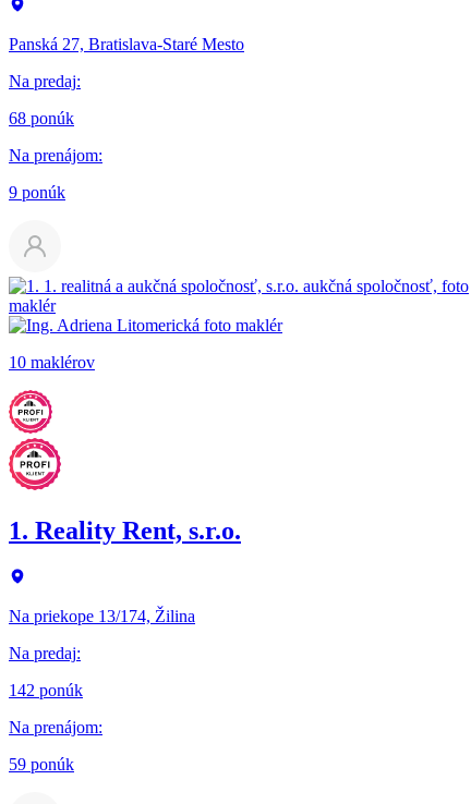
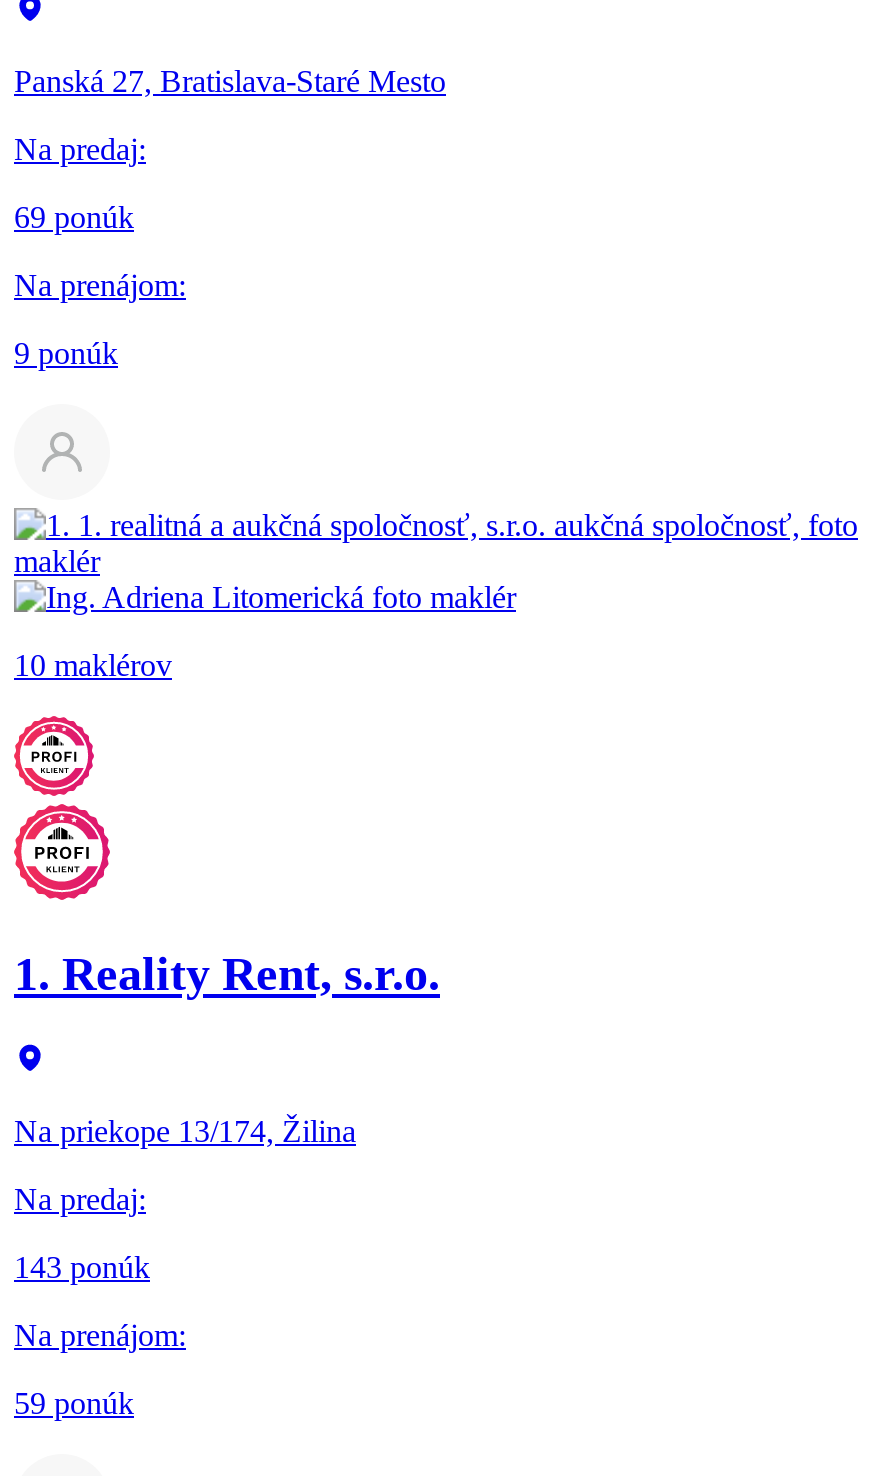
- 68 ponúk
+ 69 ponúk

- 142 ponúk
+ 143 ponúk
